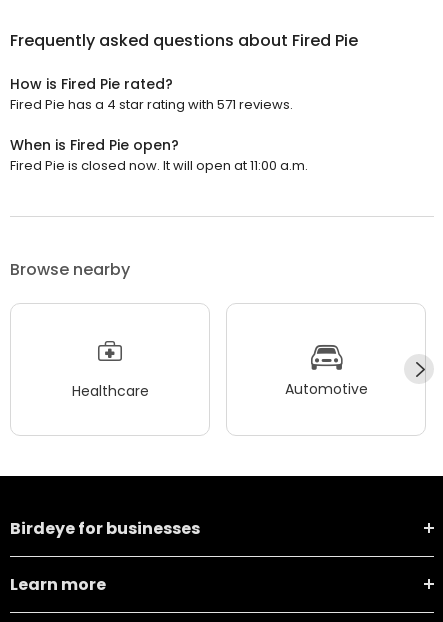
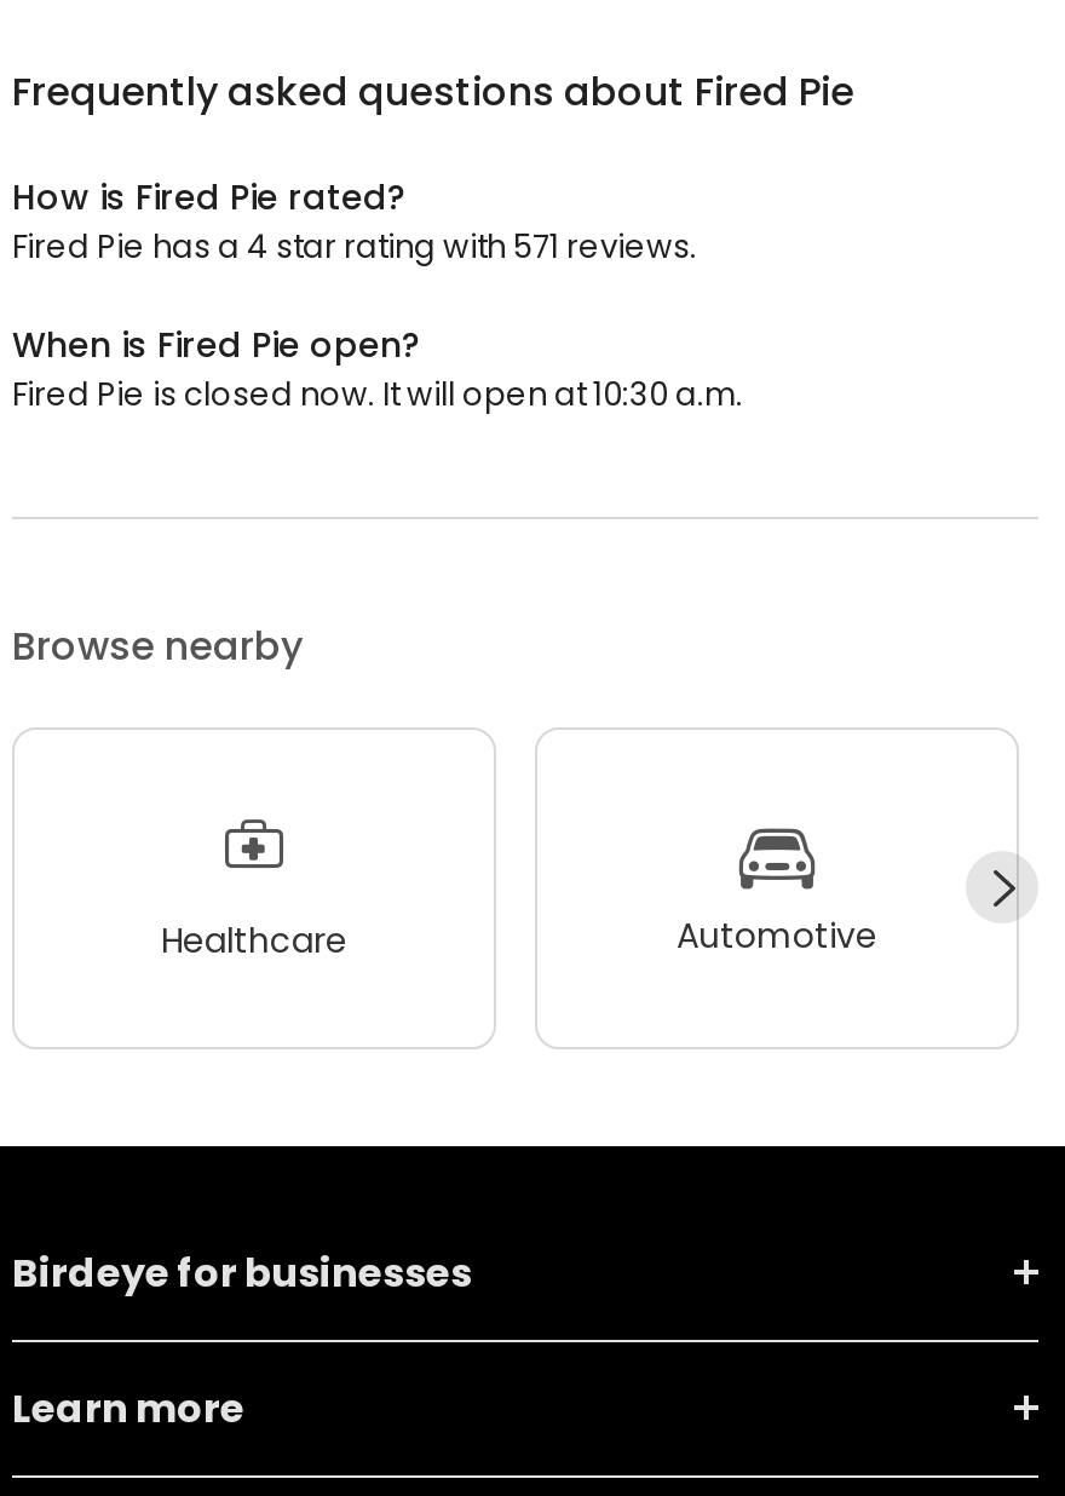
- Fired Pie is closed now. It will open at 11:00 a.m.
+ Fired Pie is closed now. It will open at 10:30 a.m.
